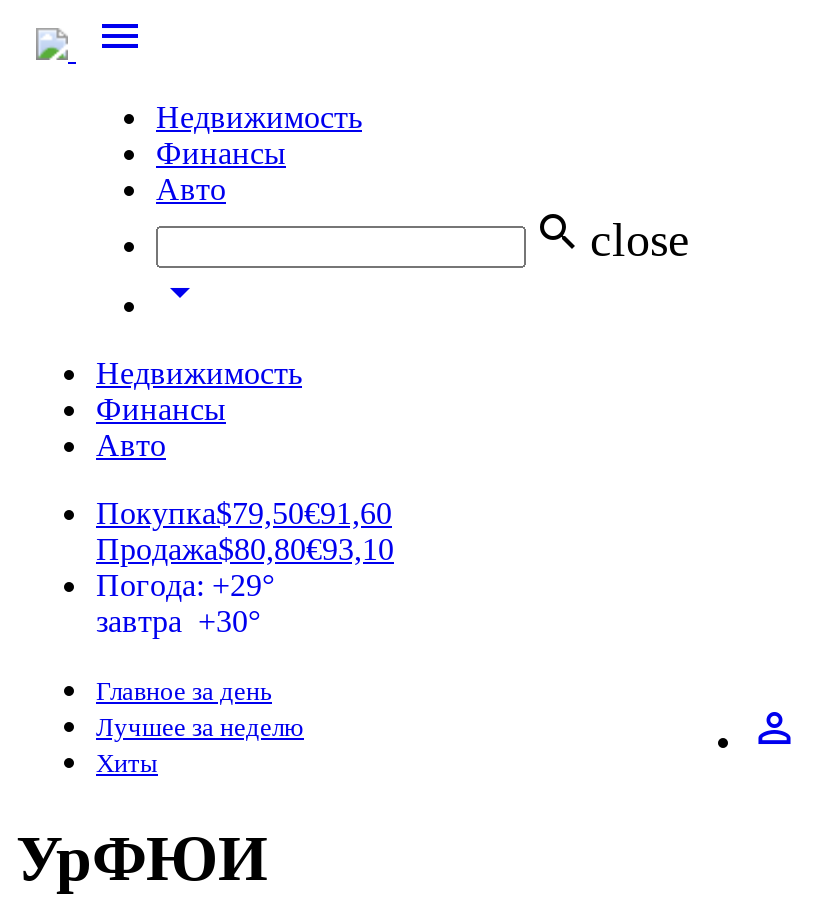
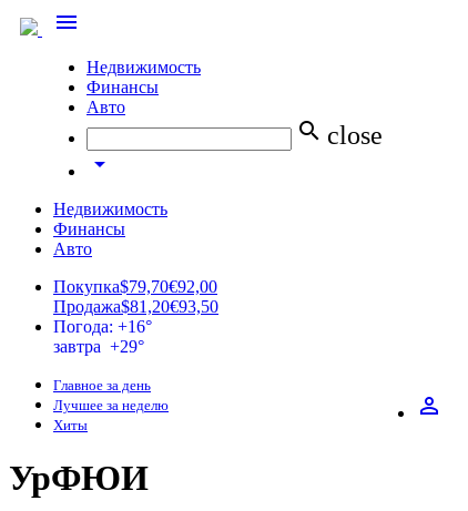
- Покупка$79,50€91,60
+ Покупка$79,70€92,00

- Продажа$80,80€93,10
+ Продажа$81,20€93,50

- Погода: +29°
+ Погода: +16°

- завтра +30°
+ завтра +29°
